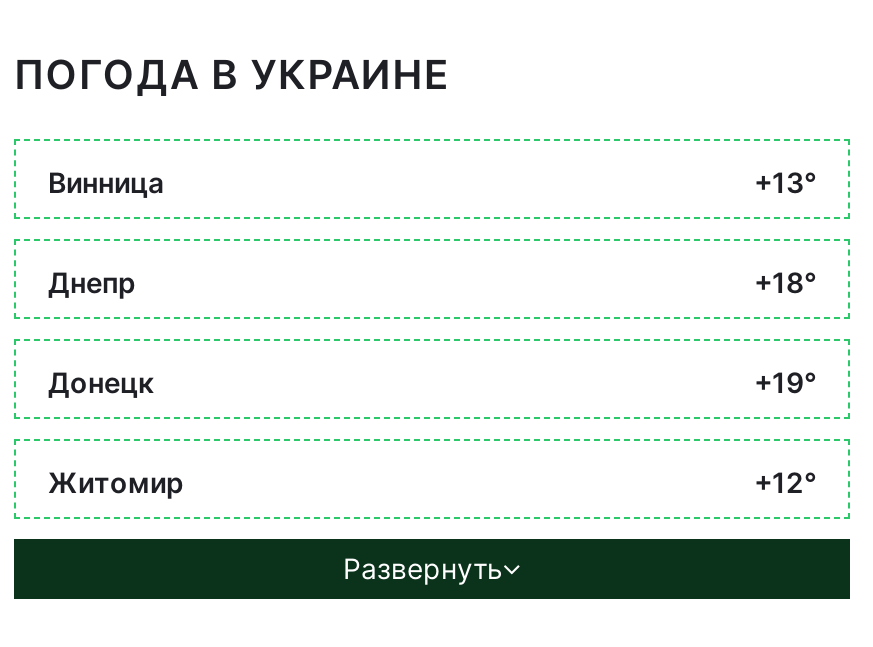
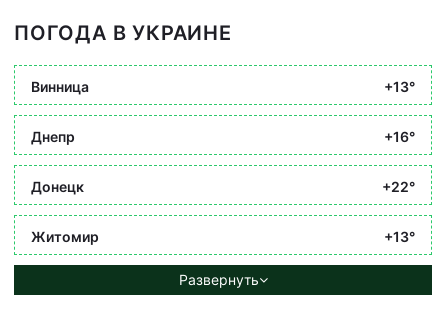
- +18°
+ +16°

- +19°
+ +22°

- +12°
+ +13°
